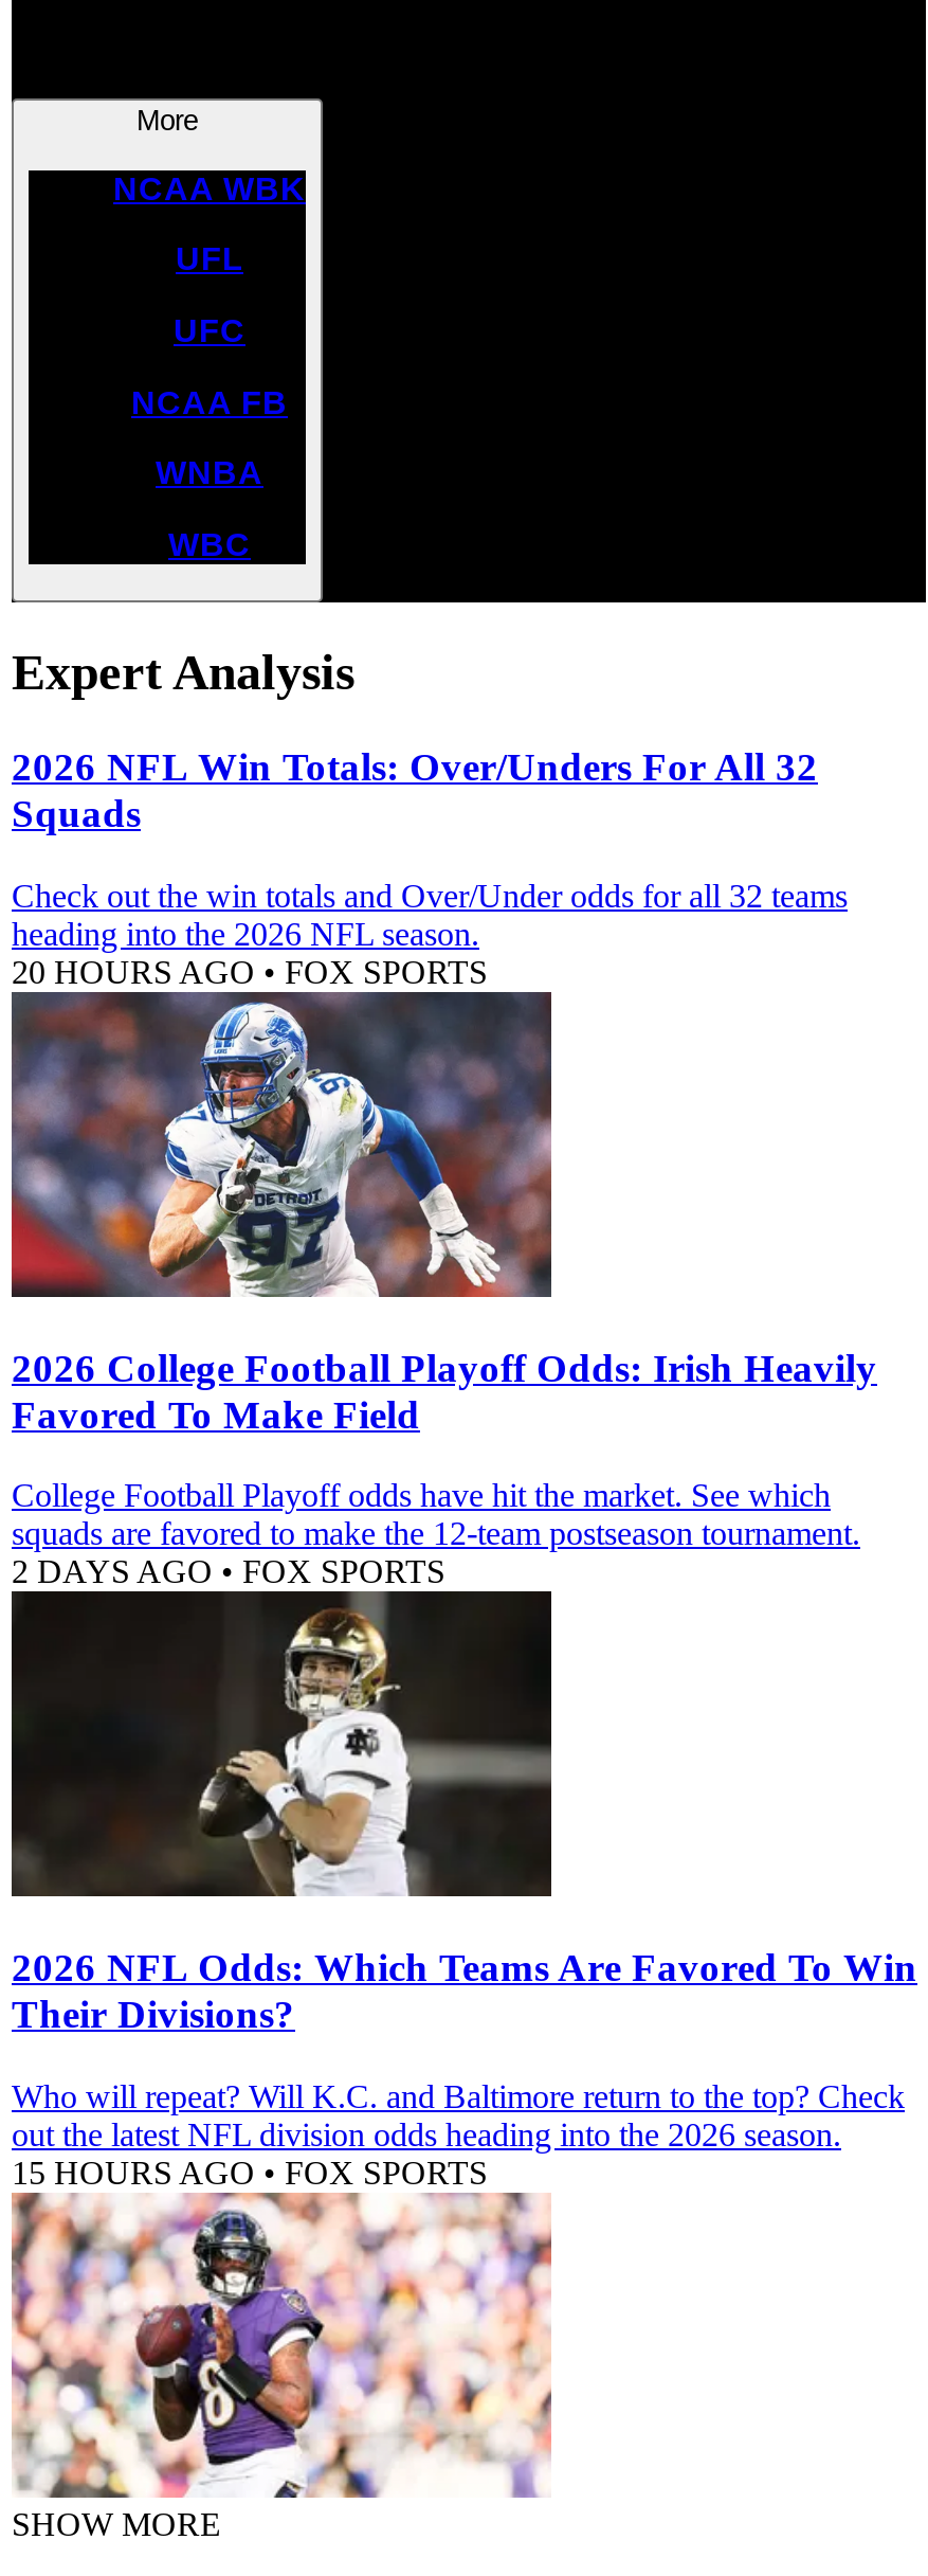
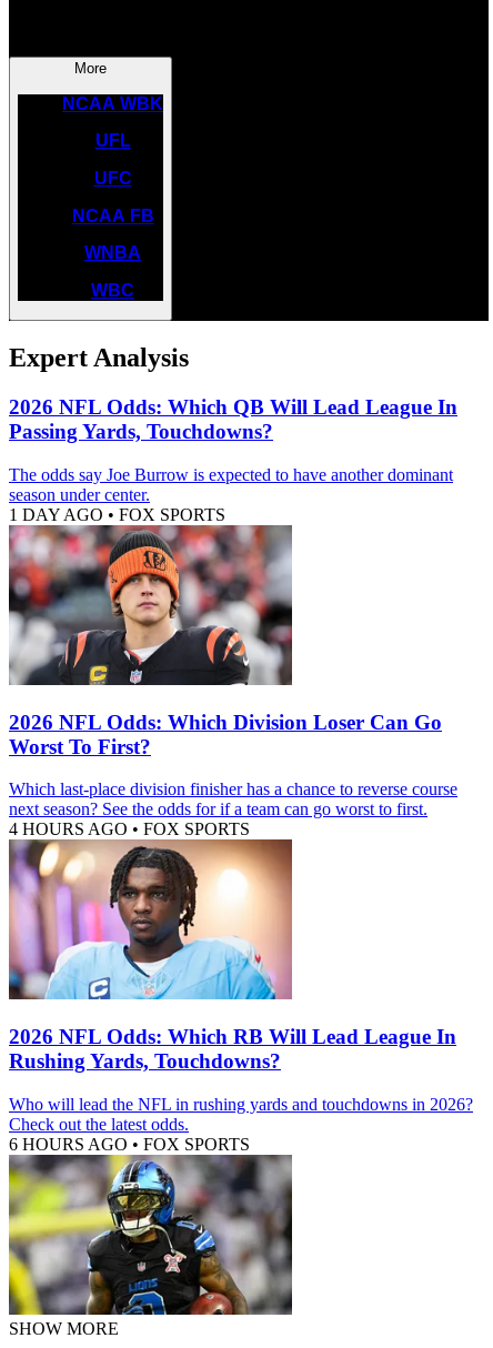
- 2026 NFL Win Totals: Over/Unders For All 32
- Squads
+ 2026 NFL Odds: Which QB Will Lead League In
+ Passing Yards, Touchdowns?

- Check out the win totals and Over/Under odds for all 32 teams
- heading into the 2026 NFL season.
- 20 HOURS AGO • FOX SPORTS
+ The odds say Joe Burrow is expected to have another dominant
+ season under center.
+ 1 DAY AGO • FOX SPORTS

- [image]
- 2026 College Football Playoff Odds: Irish Heavily
- Favored To Make Field
+ [image]
+ 2026 NFL Odds: Which Division Loser Can Go
+ Worst To First?

- [image]
- College Football Playoff odds have hit the market. See which
- squads are favored to make the 12-team postseason tournament.
- 2 DAYS AGO • FOX SPORTS
+ [image]
+ Which last-place division finisher has a chance to reverse course
+ next season? See the odds for if a team can go worst to first.
+ 4 HOURS AGO • FOX SPORTS

- 2026 NFL Odds: Which Teams Are Favored To Win
- Their Divisions?
+ 2026 NFL Odds: Which RB Will Lead League In
+ Rushing Yards, Touchdowns?

- Who will repeat? Will K.C. and Baltimore return to the top? Check
- out the latest NFL division odds heading into the 2026 season.
- 15 HOURS AGO • FOX SPORTS
+ Who will lead the NFL in rushing yards and touchdowns in 2026?
+ Check out the latest odds.
+ 6 HOURS AGO • FOX SPORTS

- [image]
+ [image]
